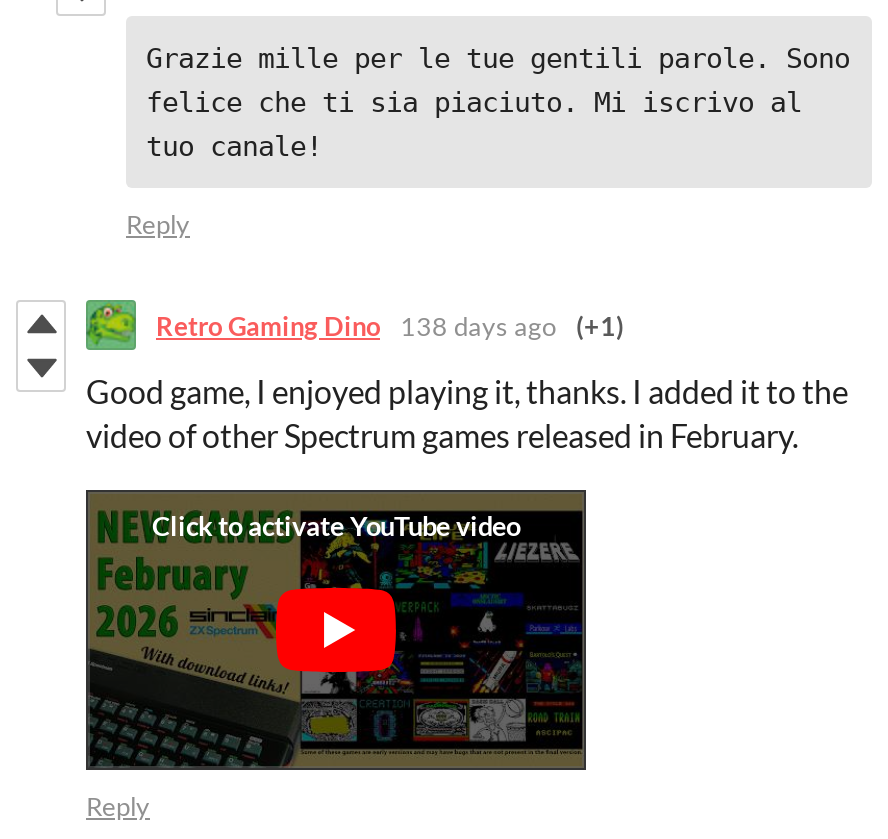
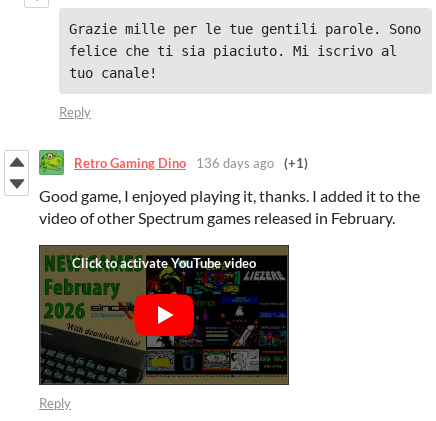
- Retro Gaming Dino 138 days ago (+1)
+ Retro Gaming Dino 136 days ago (+1)
